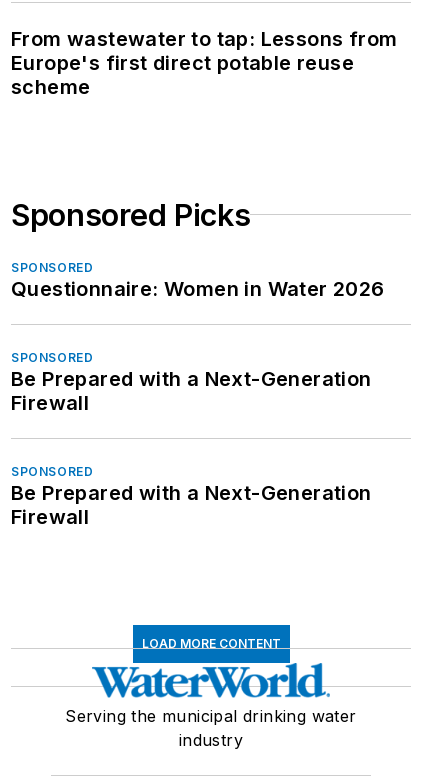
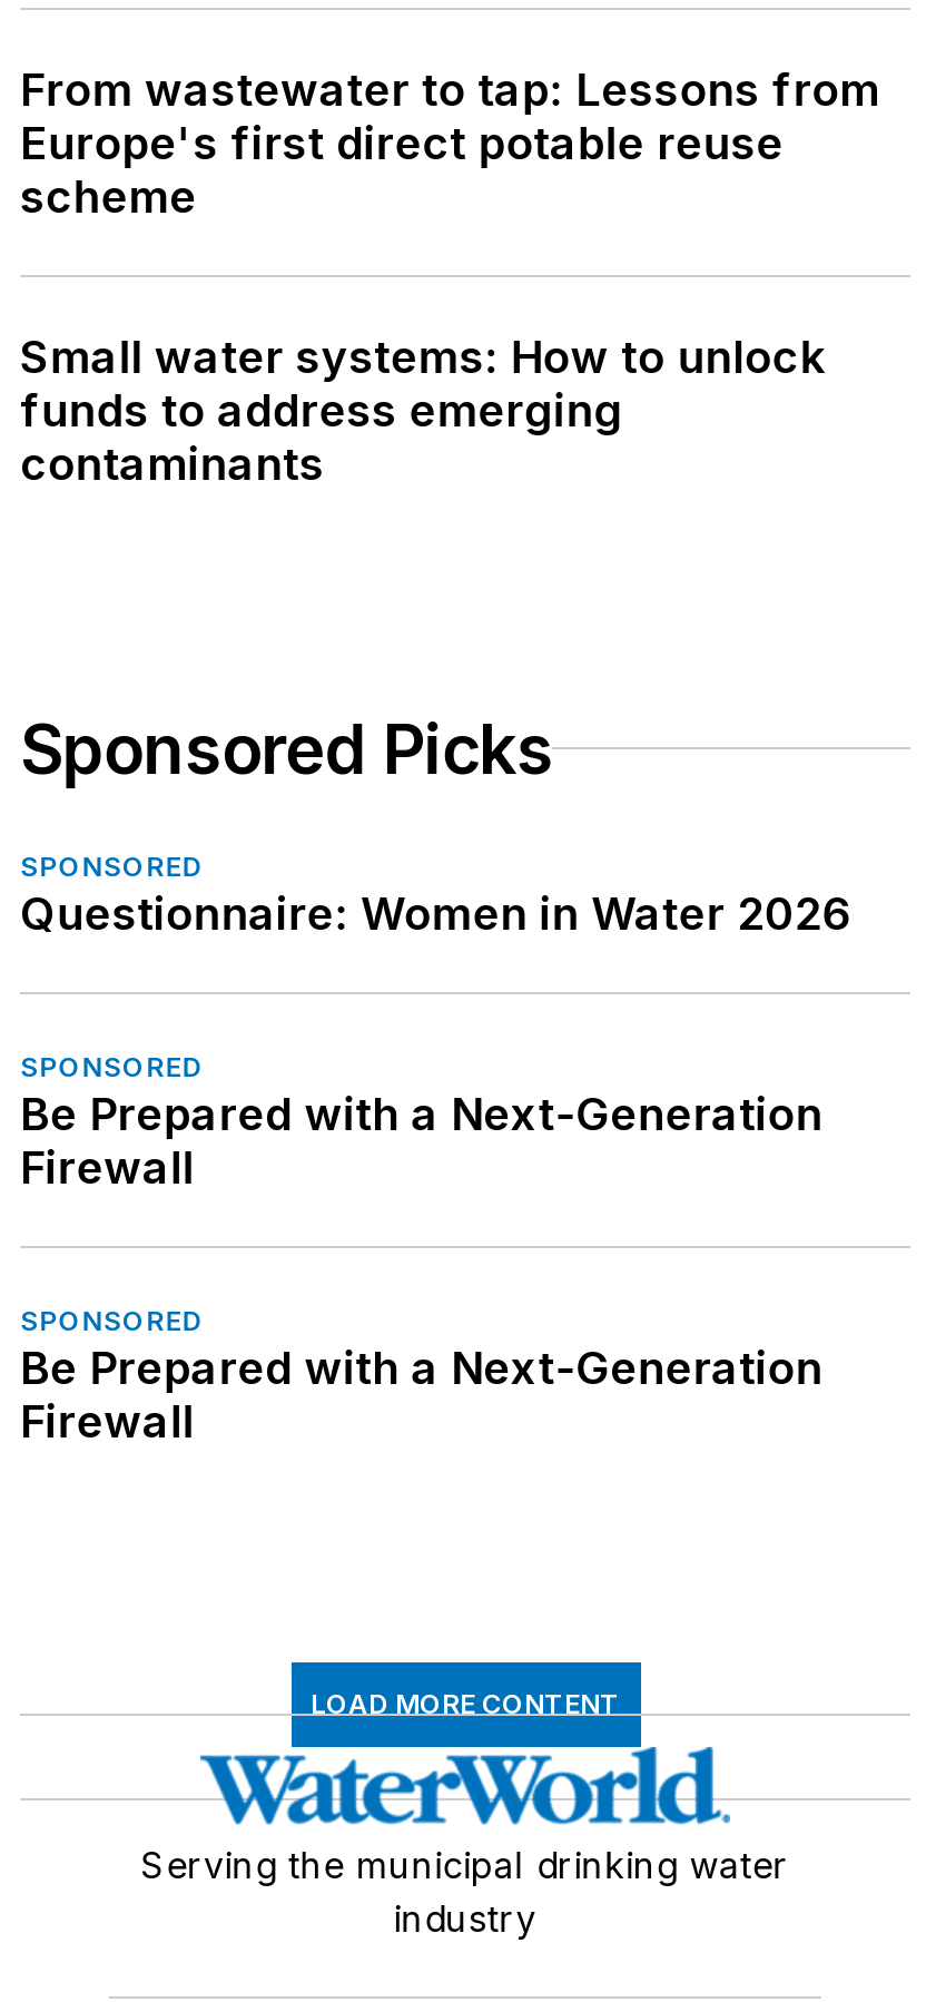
+ Small water systems: How to unlock
+ funds to address emerging
+ contaminants
